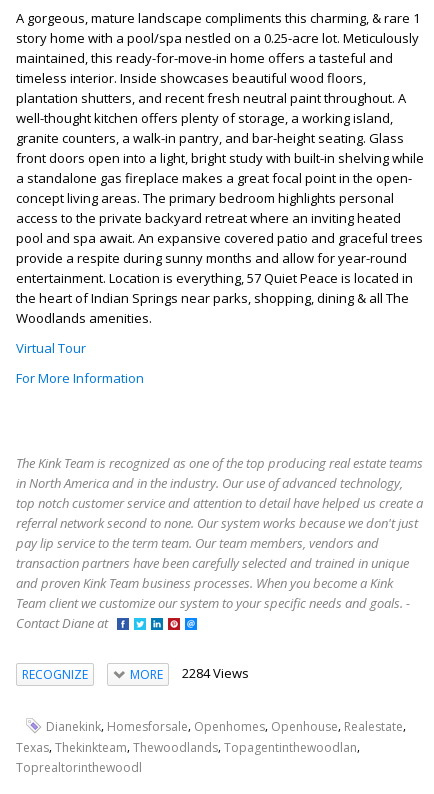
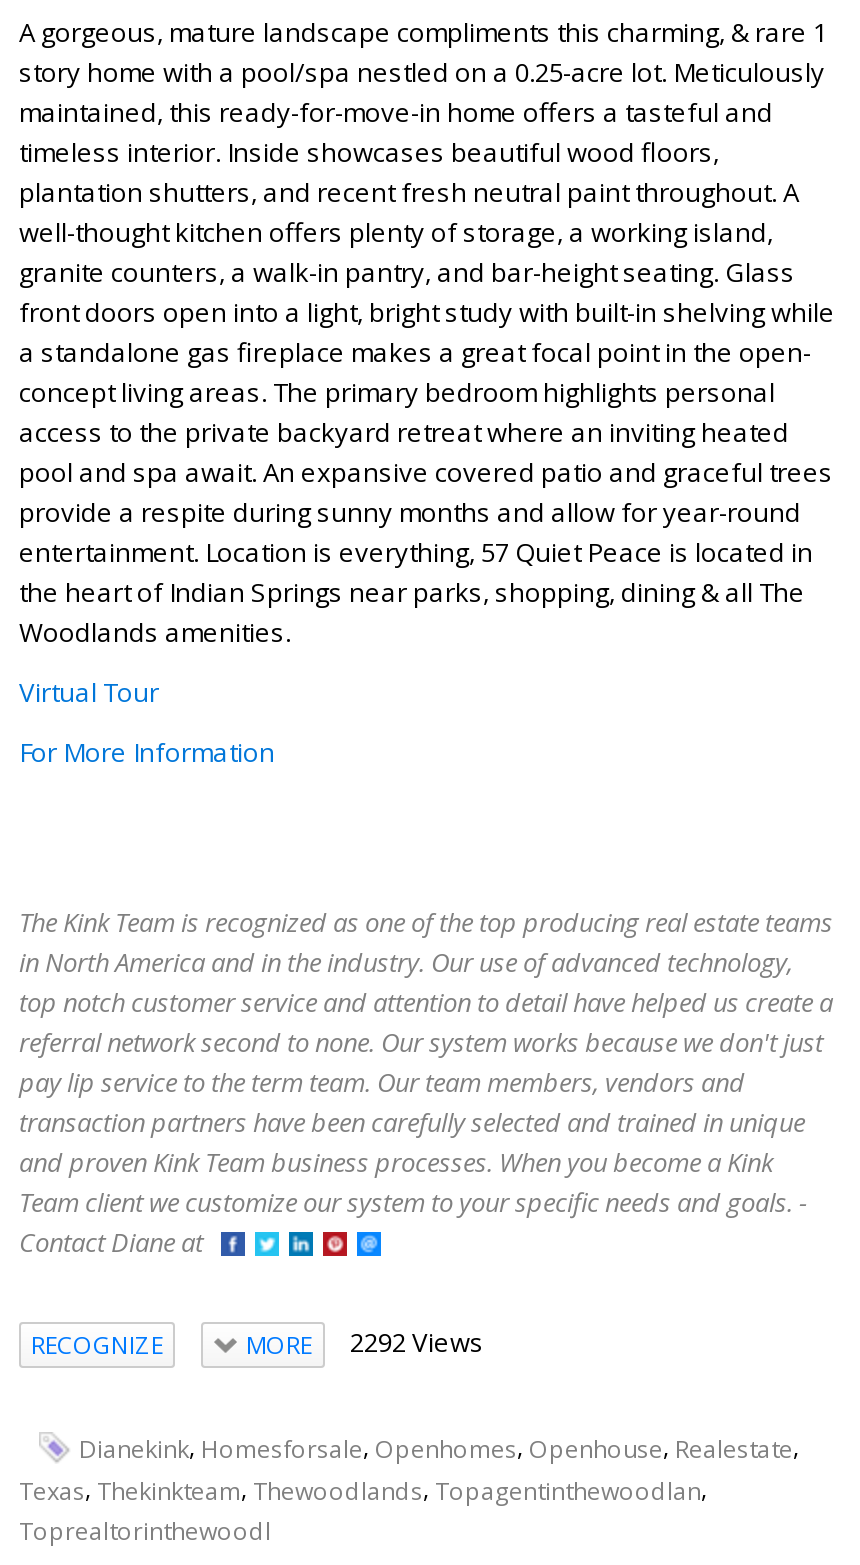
- MORE 2284 Views
+ MORE 2292 Views
